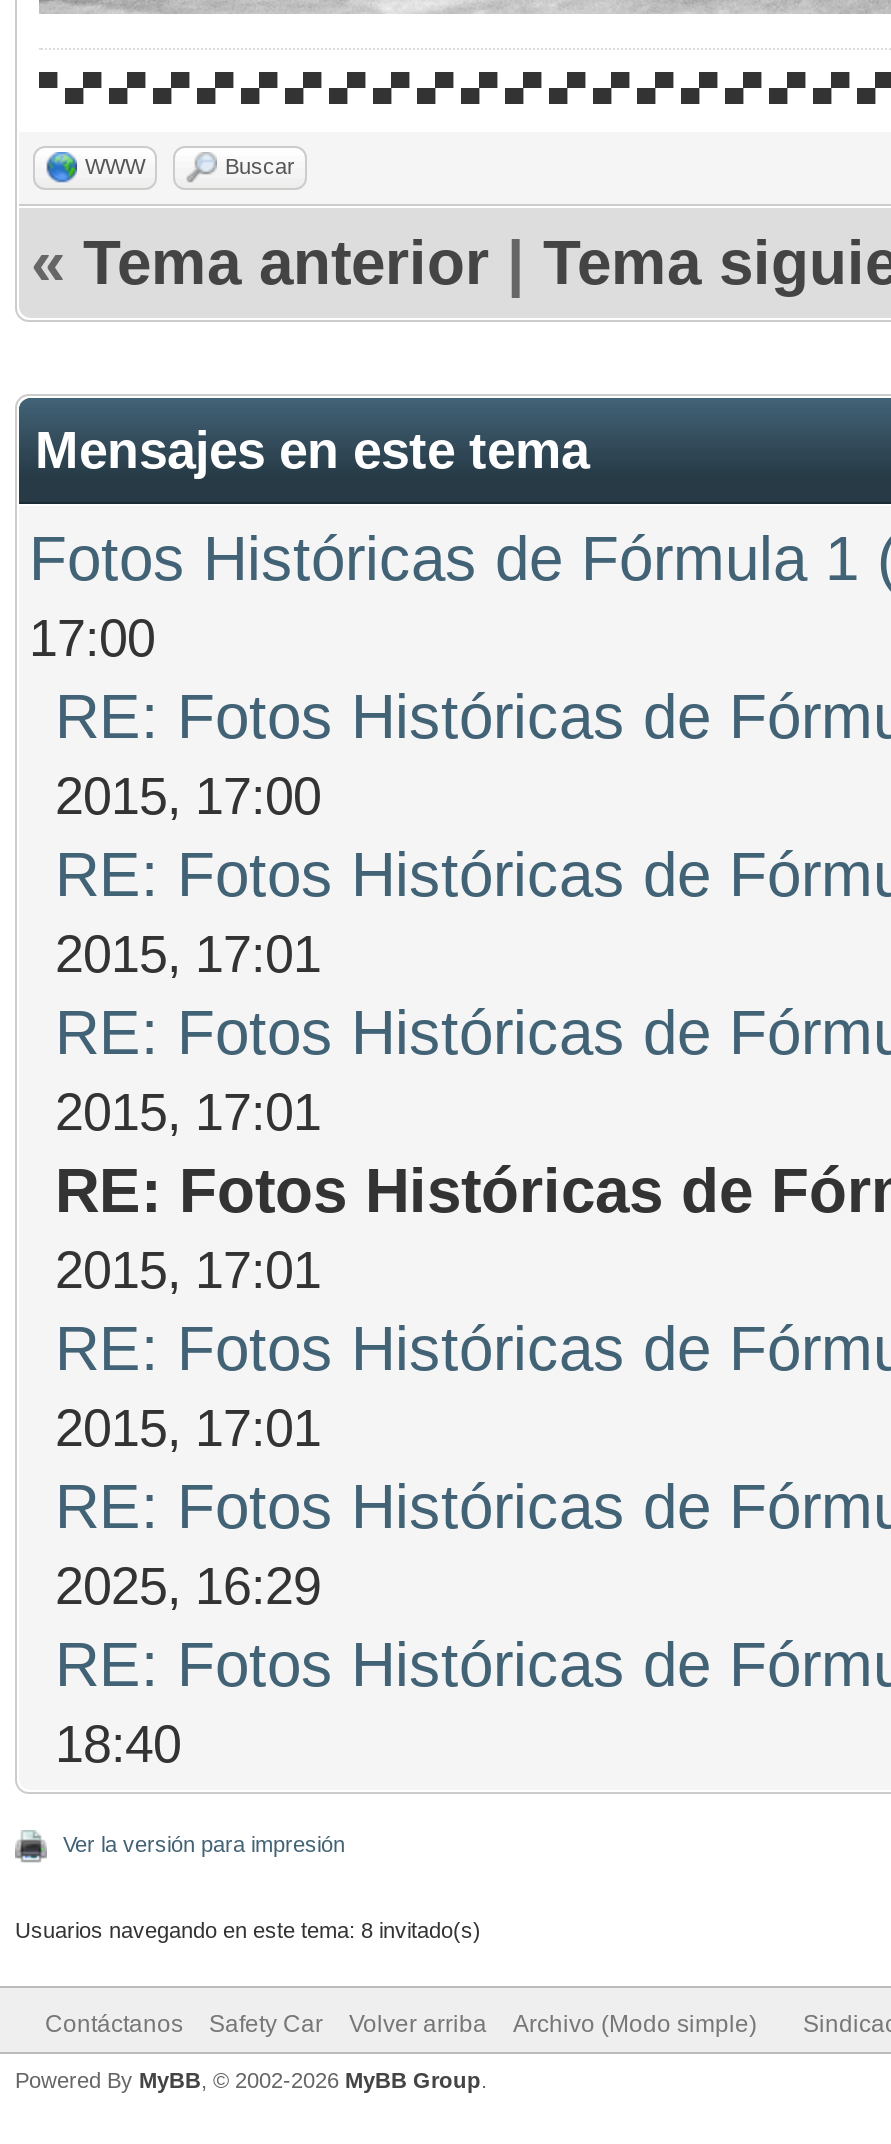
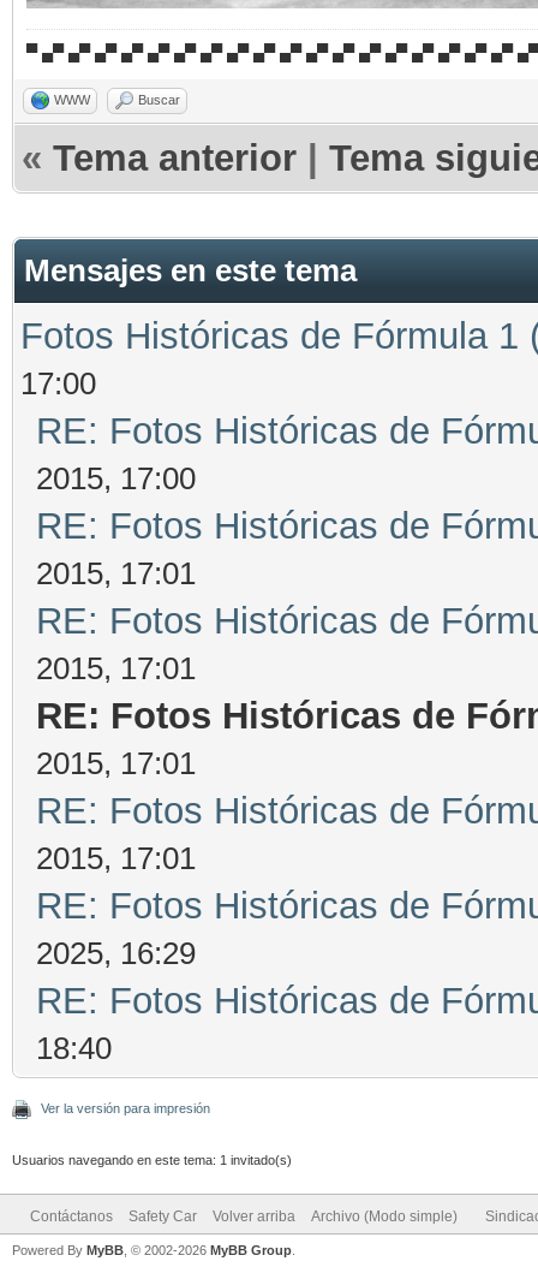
- Usuarios navegando en este tema: 8 invitado(s)
+ Usuarios navegando en este tema: 1 invitado(s)
